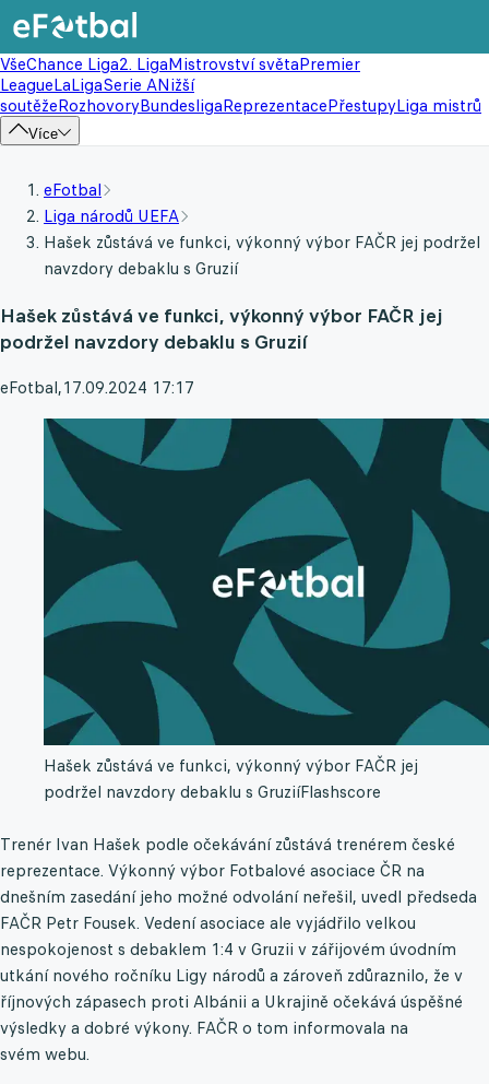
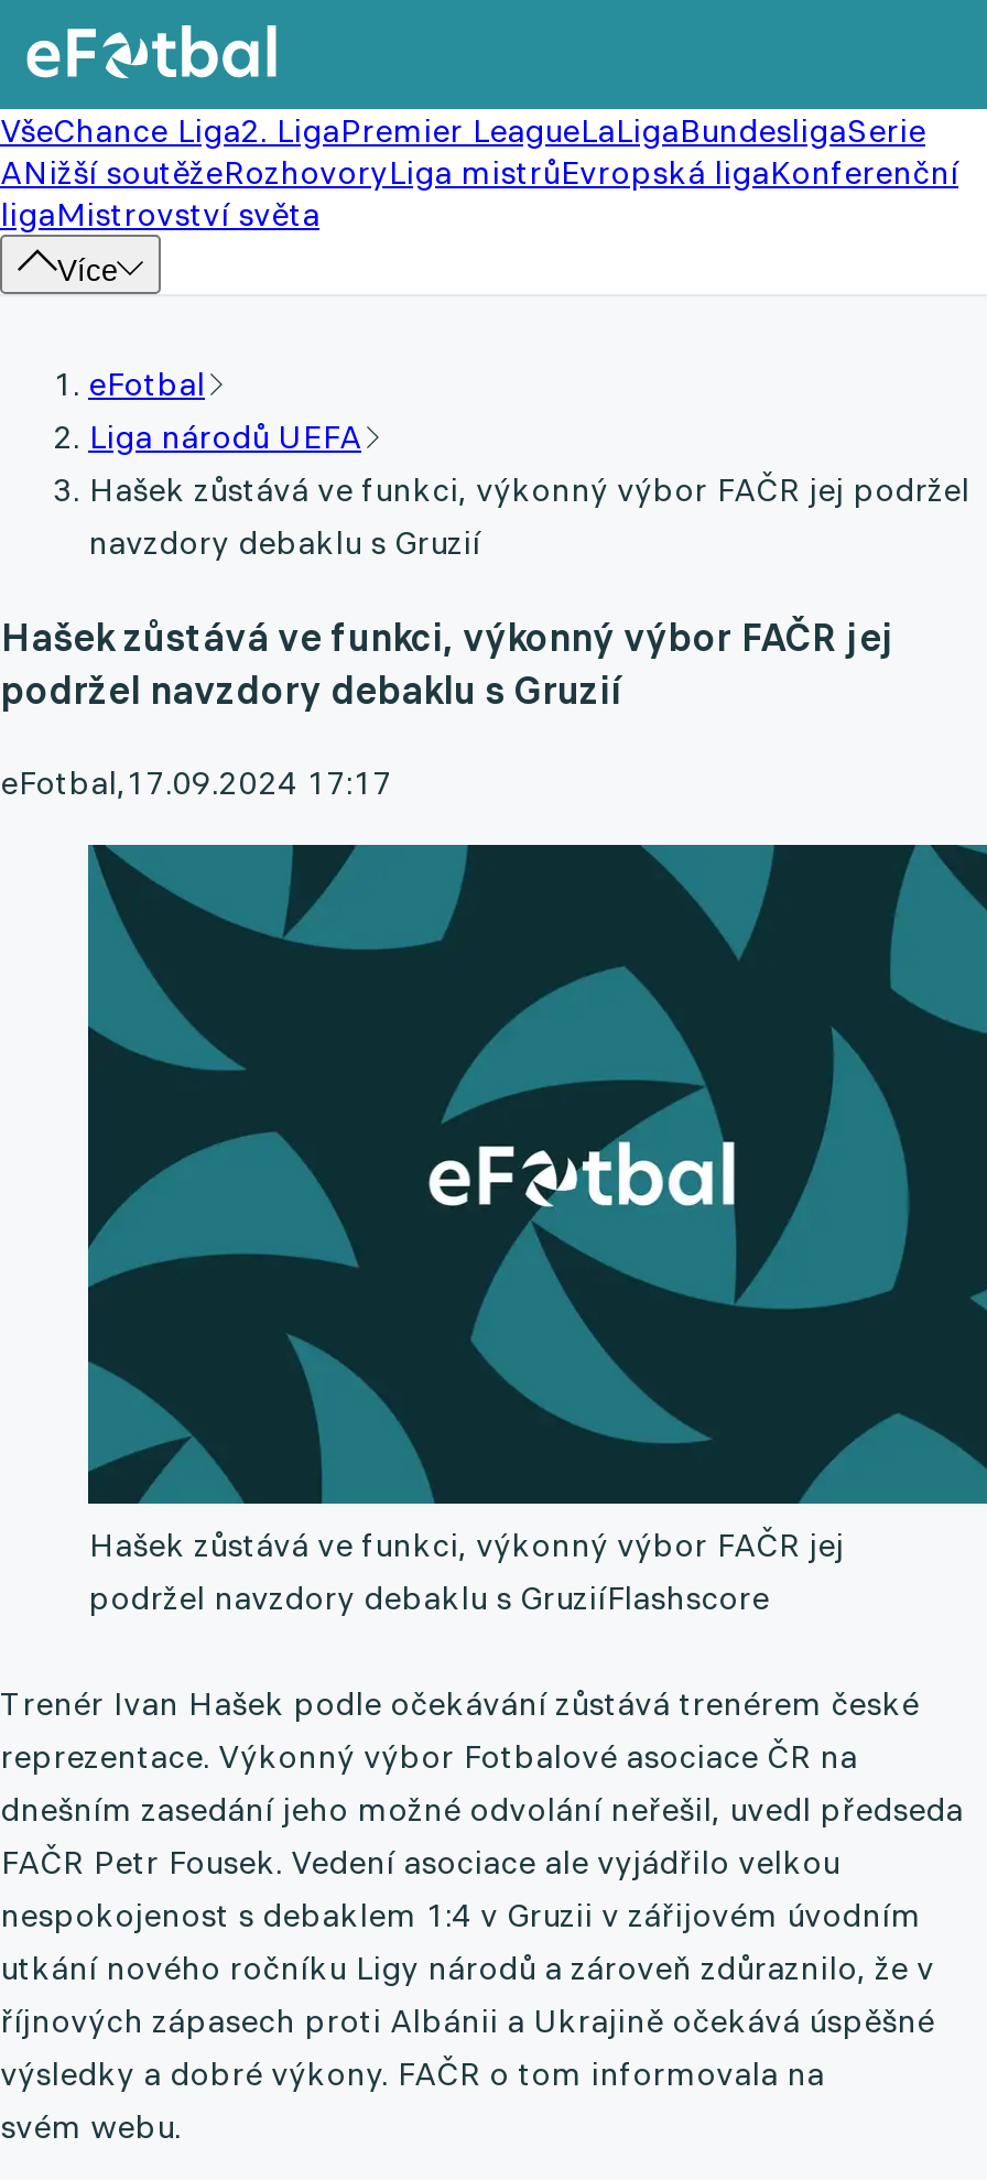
- VšeChance Liga2. LigaMistrovství světaPremier
- LeagueLaLigaSerie ANižší
- soutěžeRozhovoryBundesligaReprezentacePřestupyLiga mistrů
+ VšeChance Liga2. LigaPremier LeagueLaLigaBundesligaSerie
+ ANižší soutěžeRozhovoryLiga mistrůEvropská ligaKonferenční
+ ligaMistrovství světa
